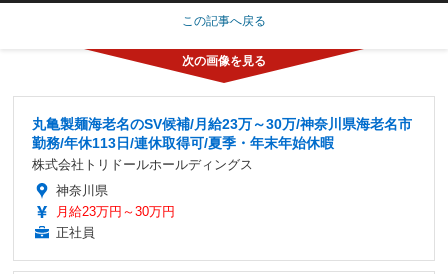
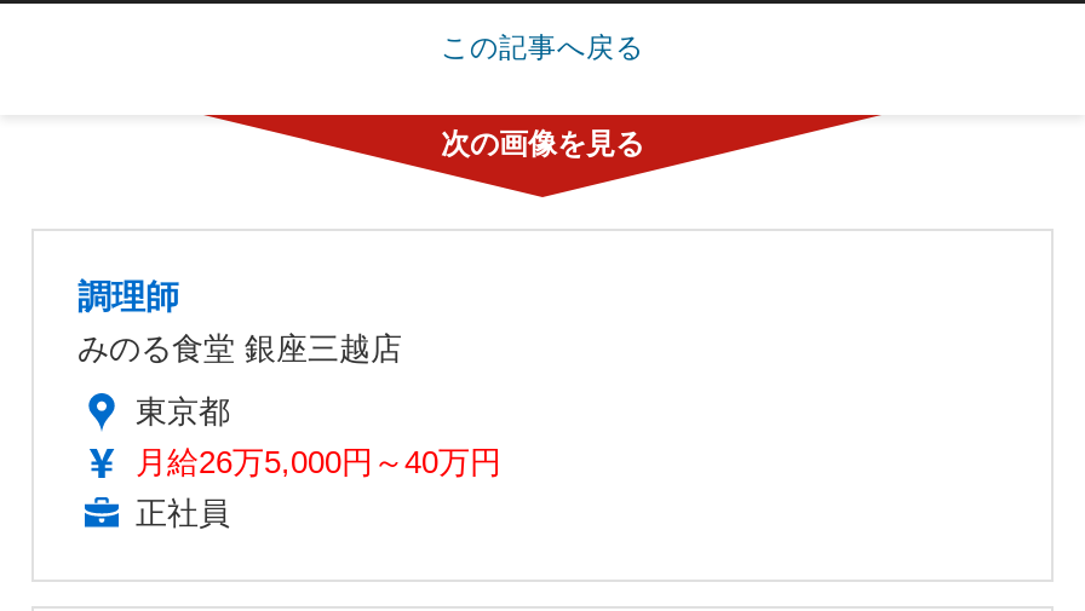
- 丸亀製麺海老名のSV候補/月給23万～30万/神奈川県海老名市
- 勤務/年休113日/連休取得可/夏季・年末年始休暇
- 株式会社トリドールホールディングス
+ 調理師
+ みのる食堂 銀座三越店

- 神奈川県
- 月給23万円～30万円
+ 東京都
+ 月給26万5,000円～40万円
